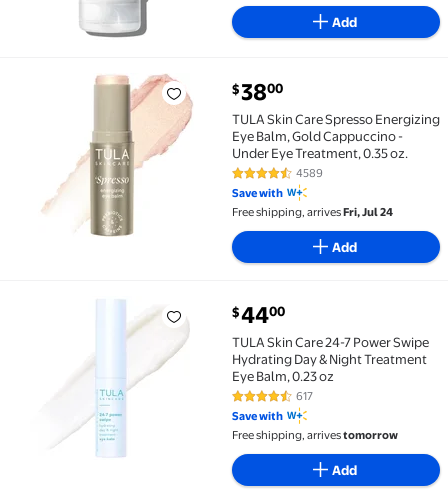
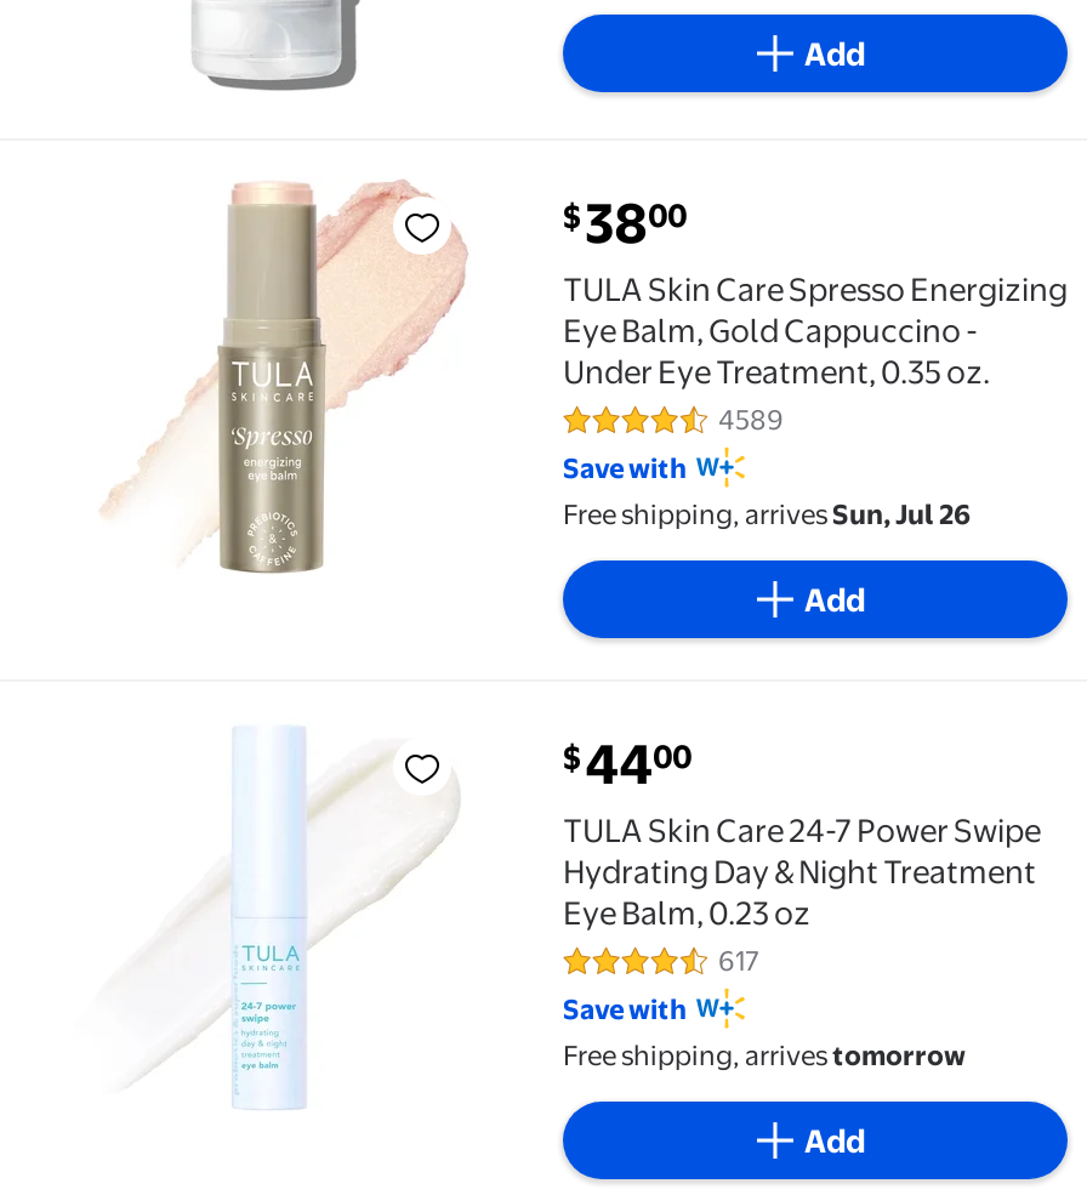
- Free shipping, arrives Fri, Jul 24
+ Free shipping, arrives Sun, Jul 26
